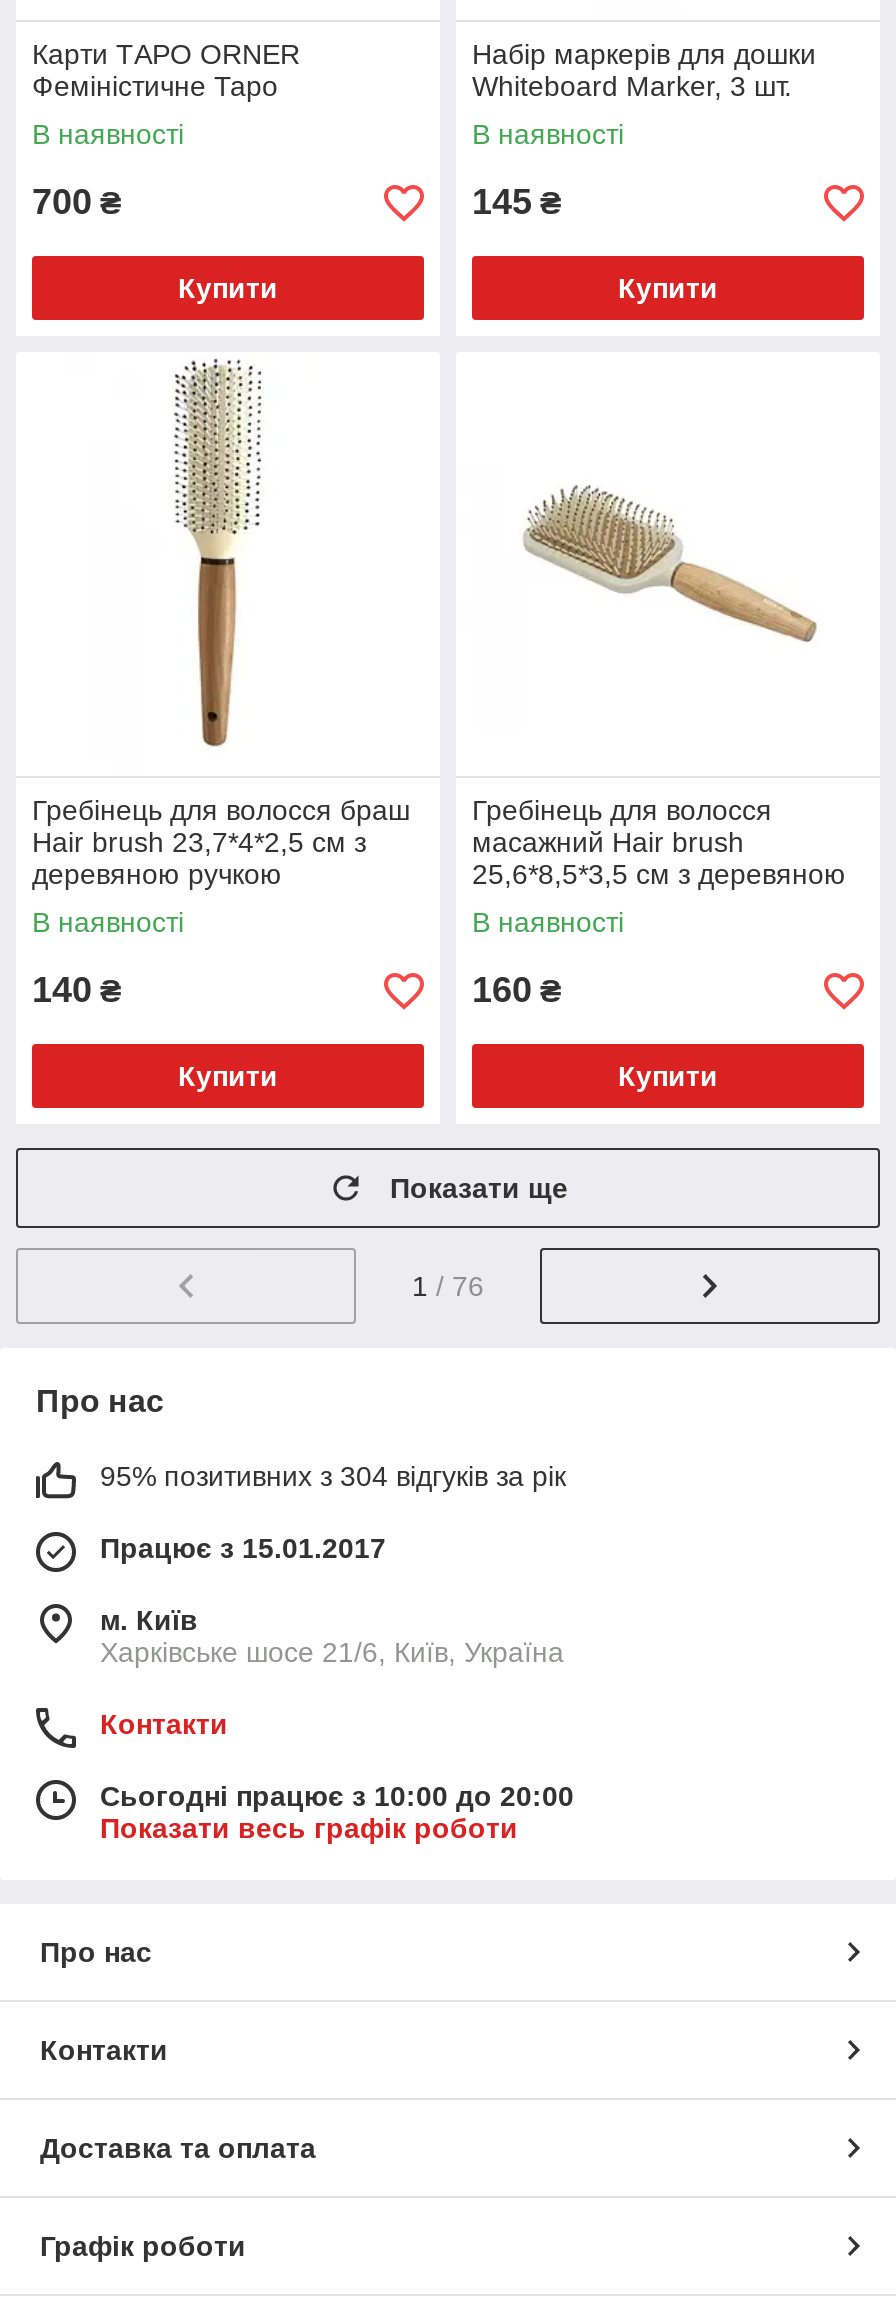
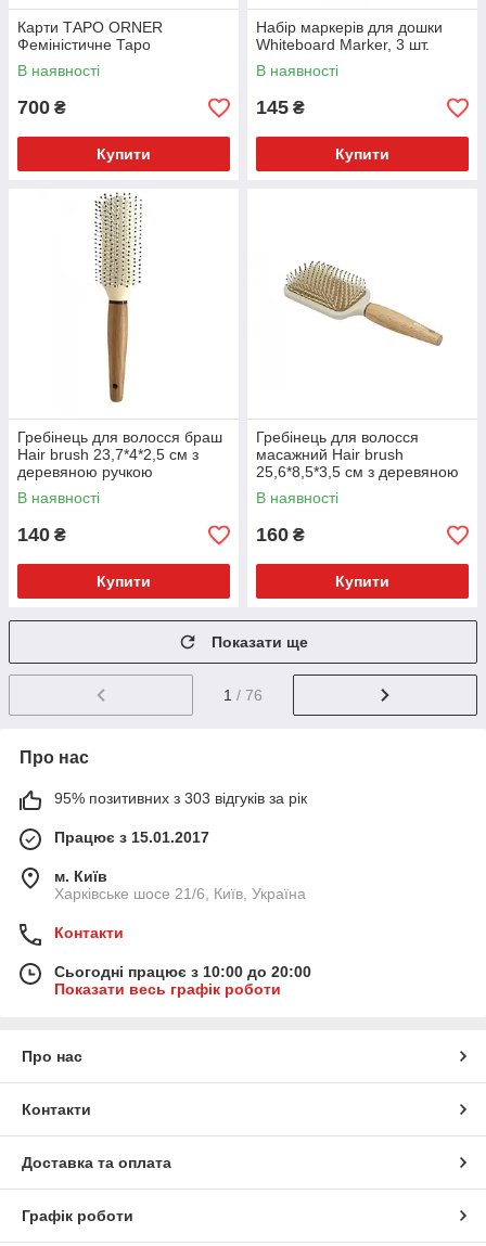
- 95% позитивних з 304 відгуків за рік
+ 95% позитивних з 303 відгуків за рік
